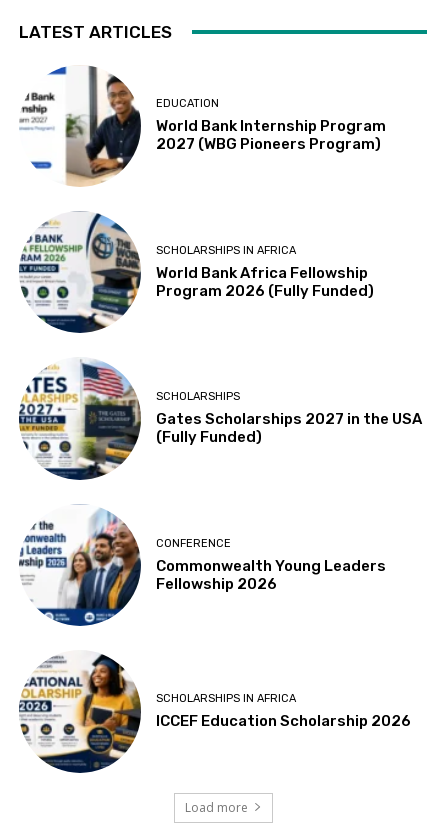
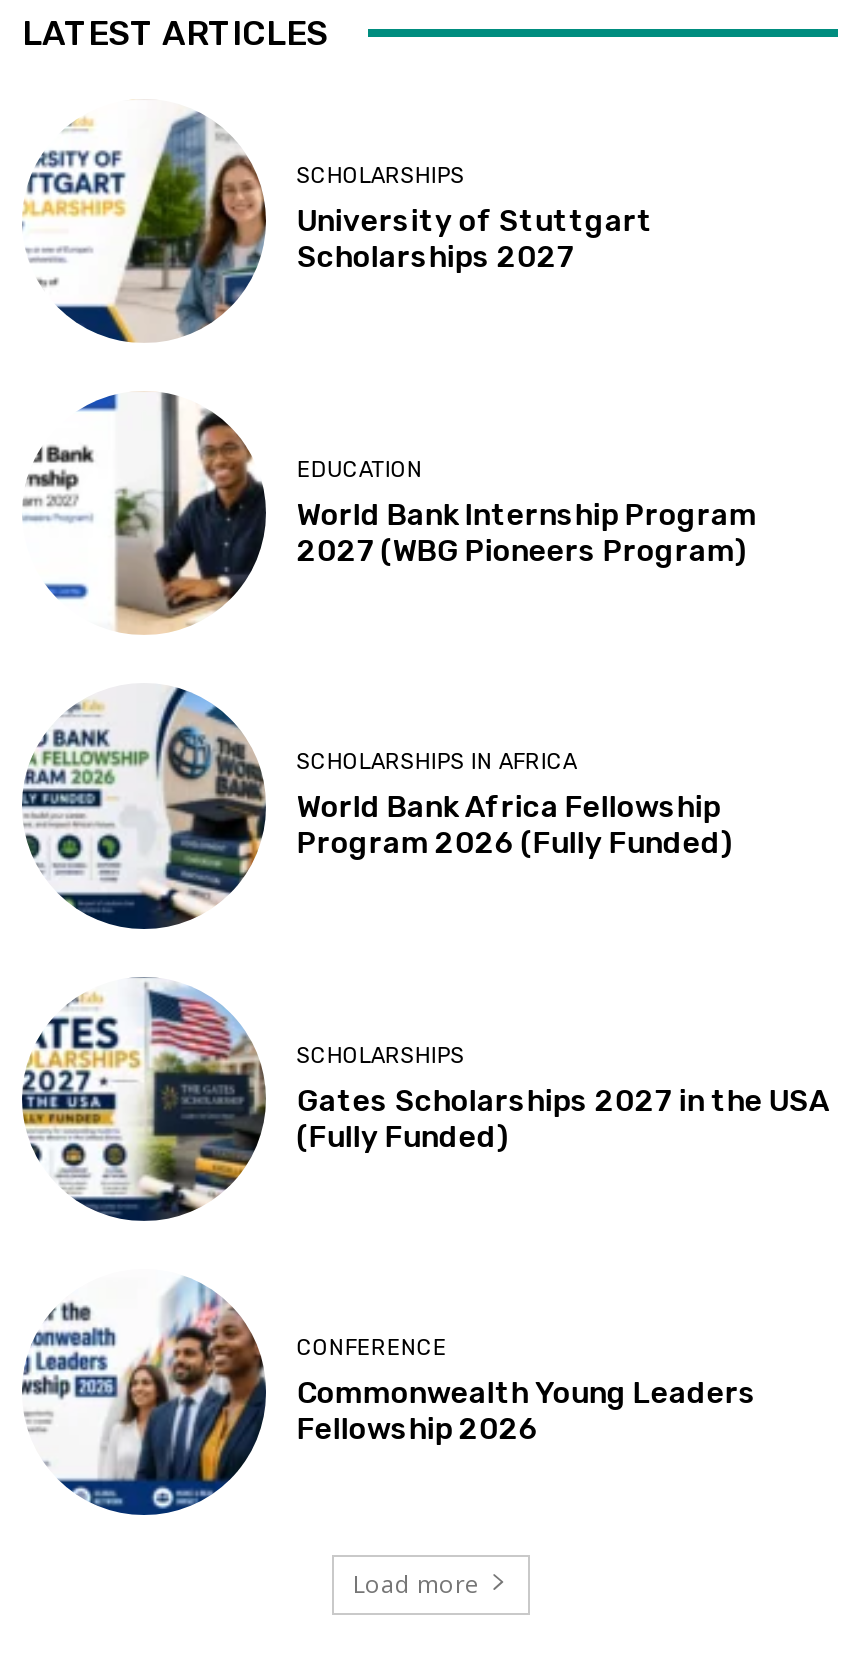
+ [image]
+ SCHOLARSHIPS
+ University of Stuttgart
+ Scholarships 2027

moved down: [image] | EDUCATION | World Bank Internship Program | ... | Commonwealth Young Leaders | Fellowship 2026

- [image]
- SCHOLARSHIPS IN AFRICA
- ICCEF Education Scholarship 2026
